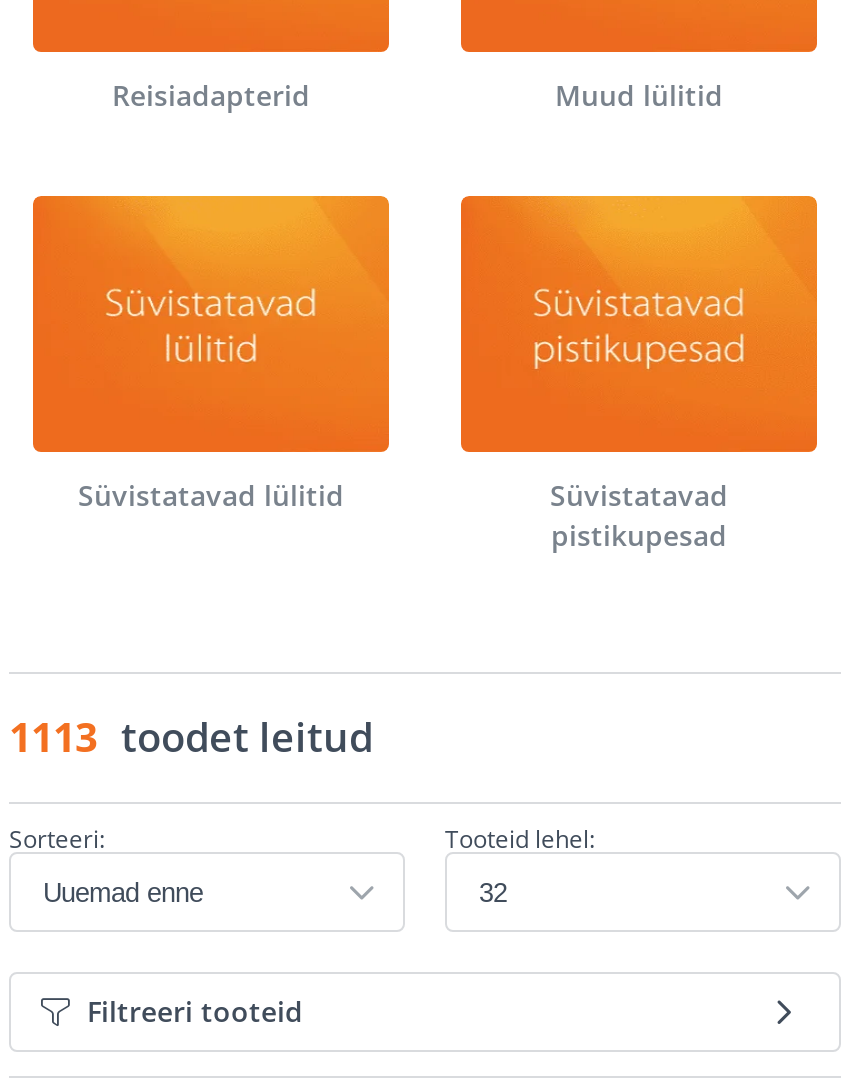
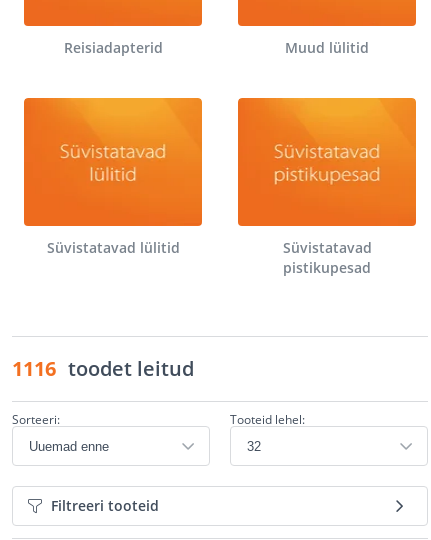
- 1113 toodet leitud
+ 1116 toodet leitud
